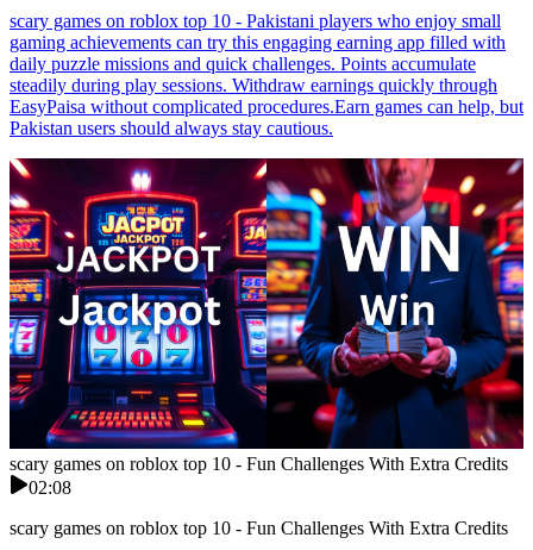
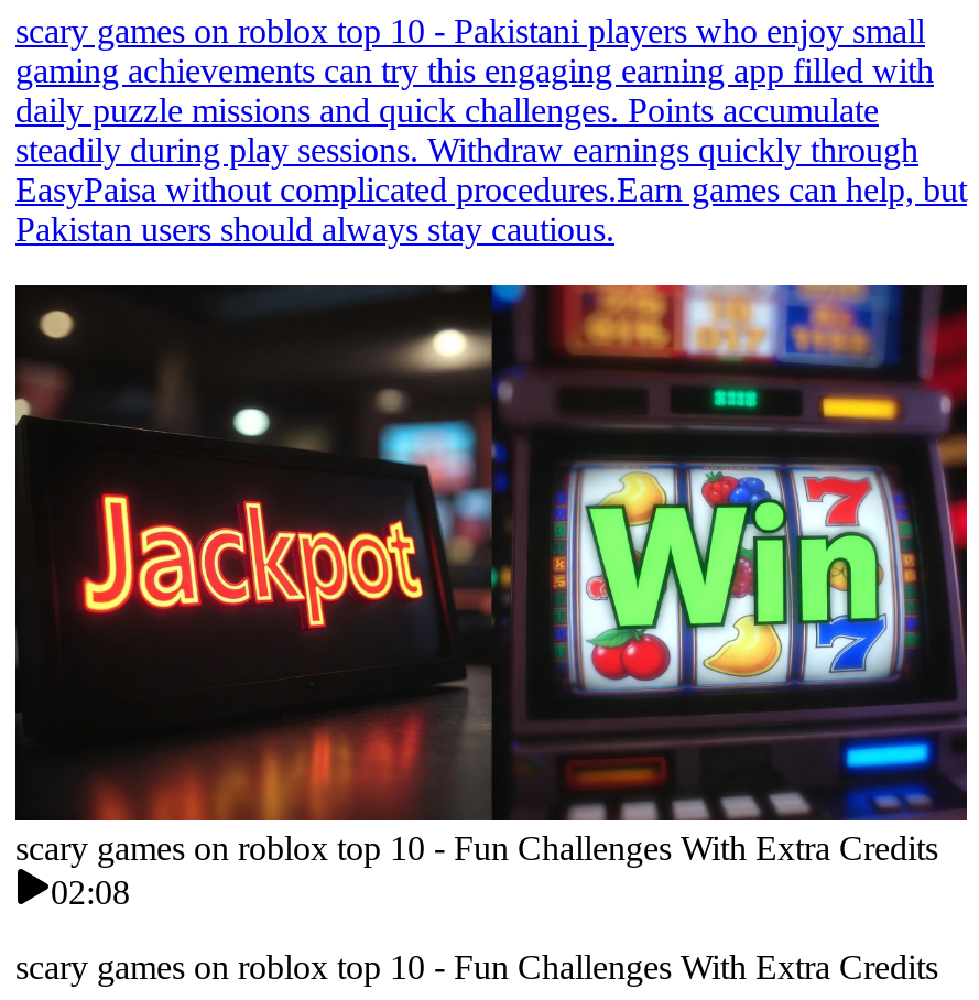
- [image]
+ [image]
